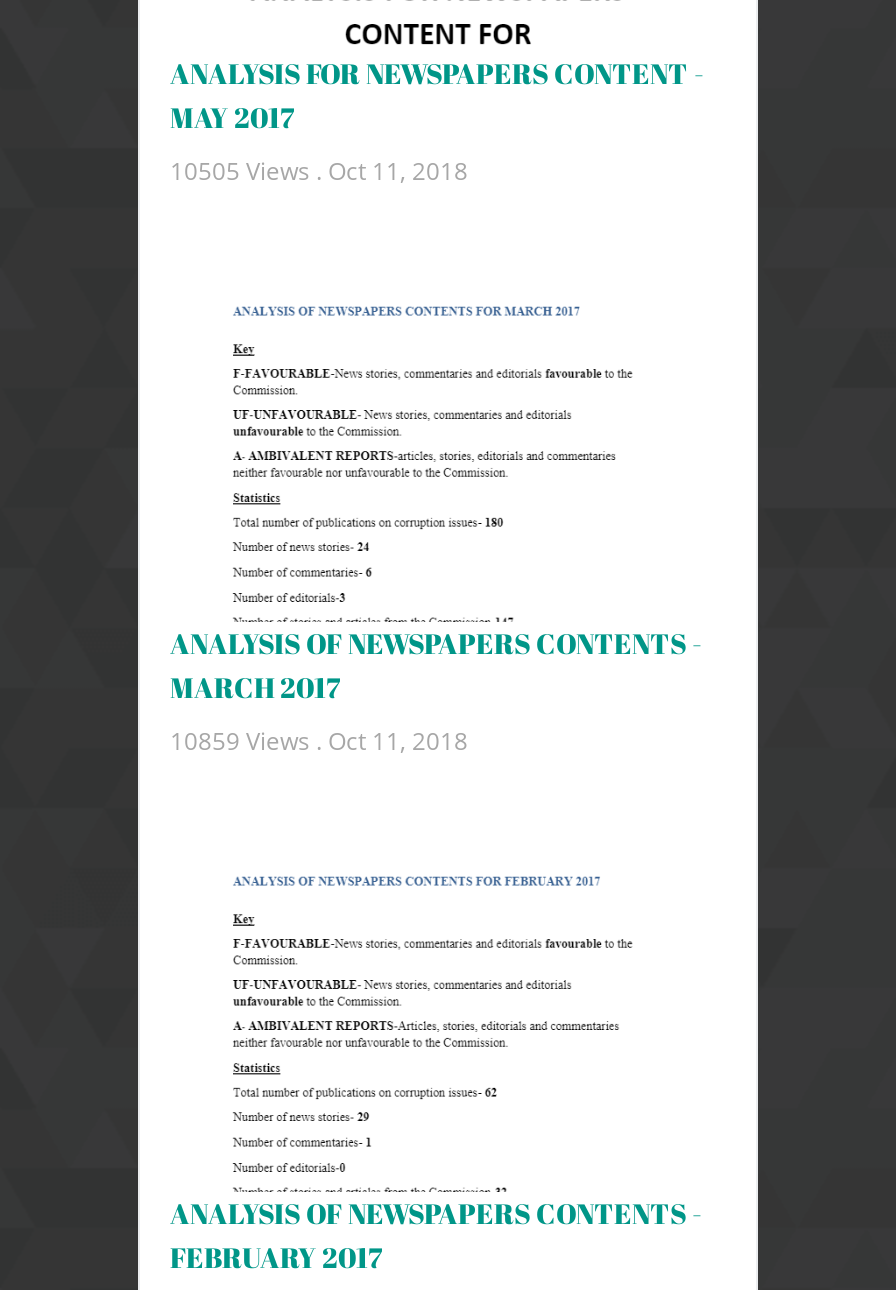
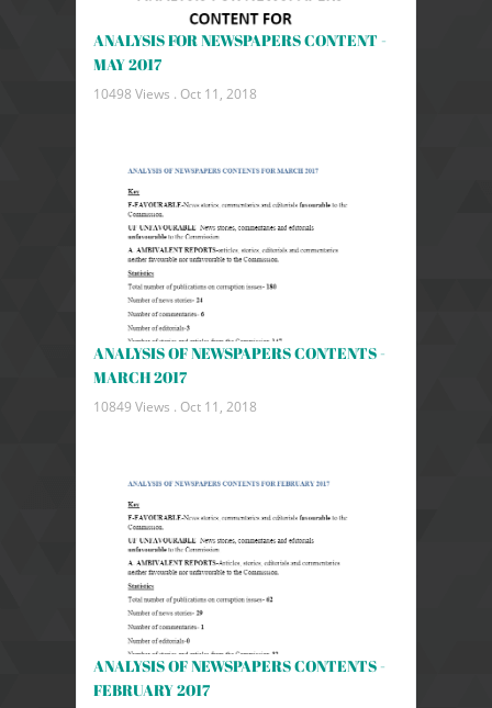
- 10505 Views . Oct 11, 2018
+ 10498 Views . Oct 11, 2018

- 10859 Views . Oct 11, 2018
+ 10849 Views . Oct 11, 2018
